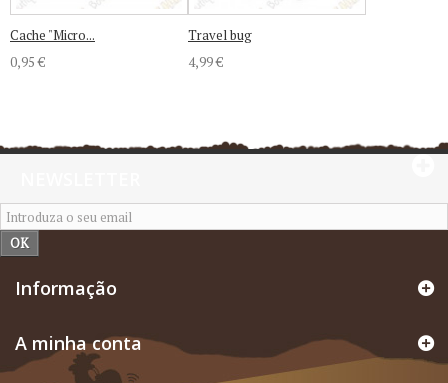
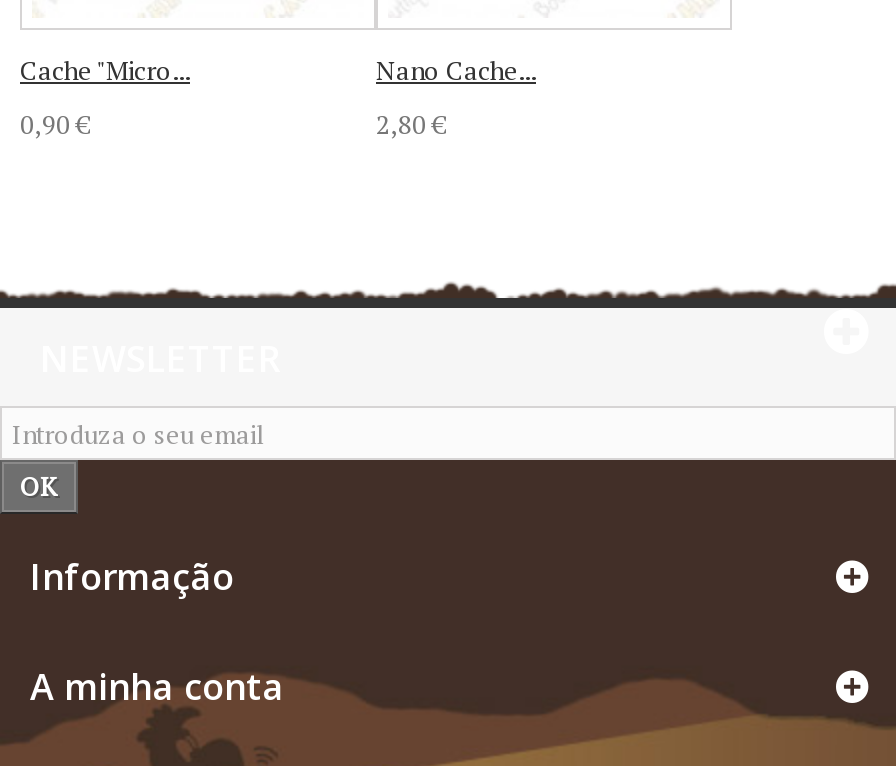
- Travel bug
+ Nano Cache...

- 0,95 €
+ 0,90 €

- 4,99 €
+ 2,80 €
